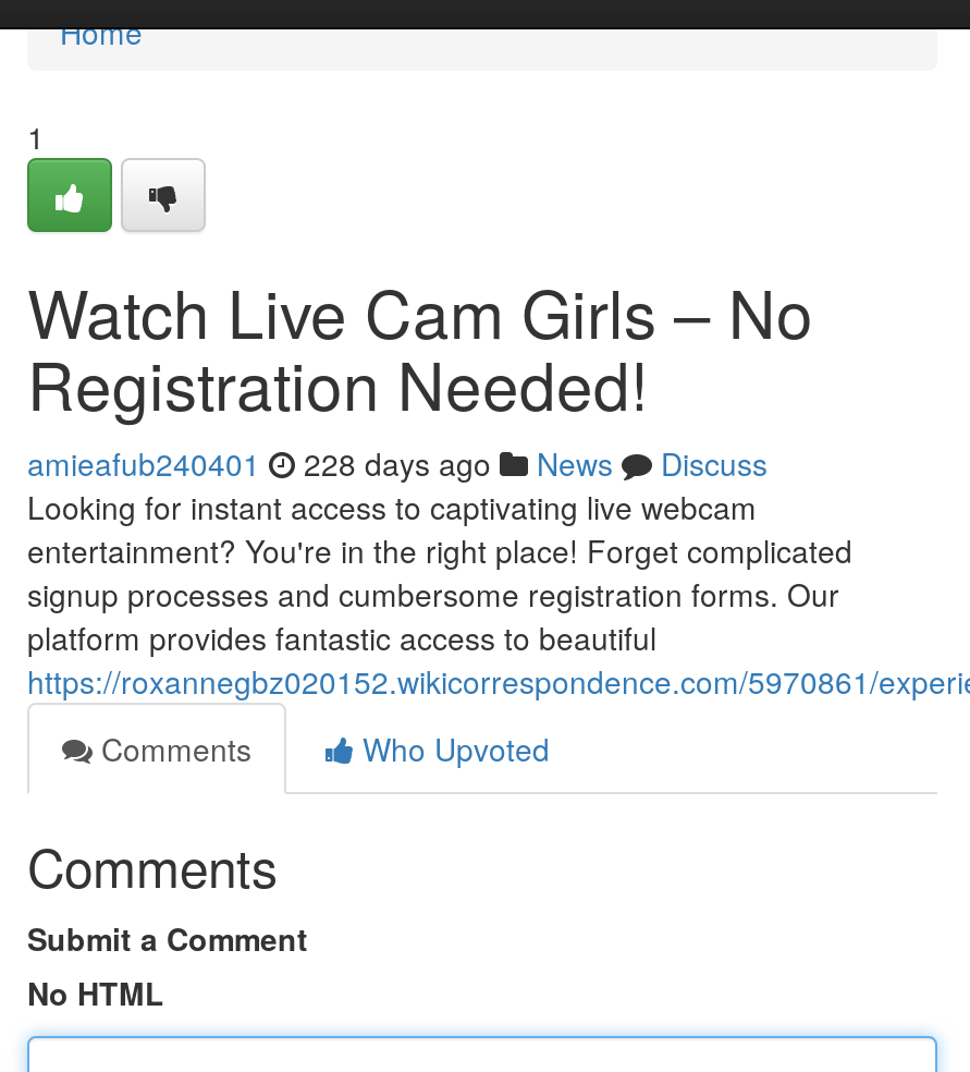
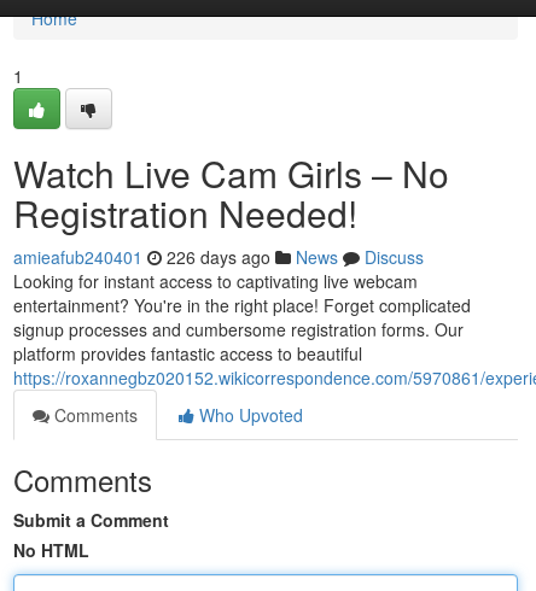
- amieafub240401 228 days ago News Discuss
+ amieafub240401 226 days ago News Discuss
